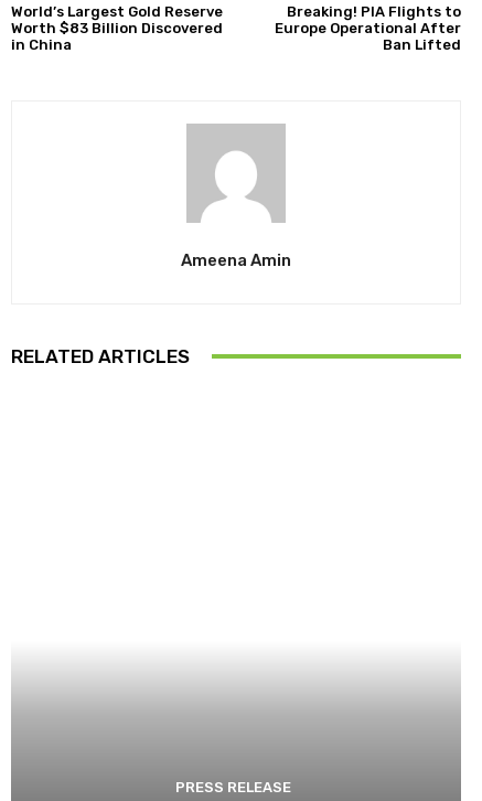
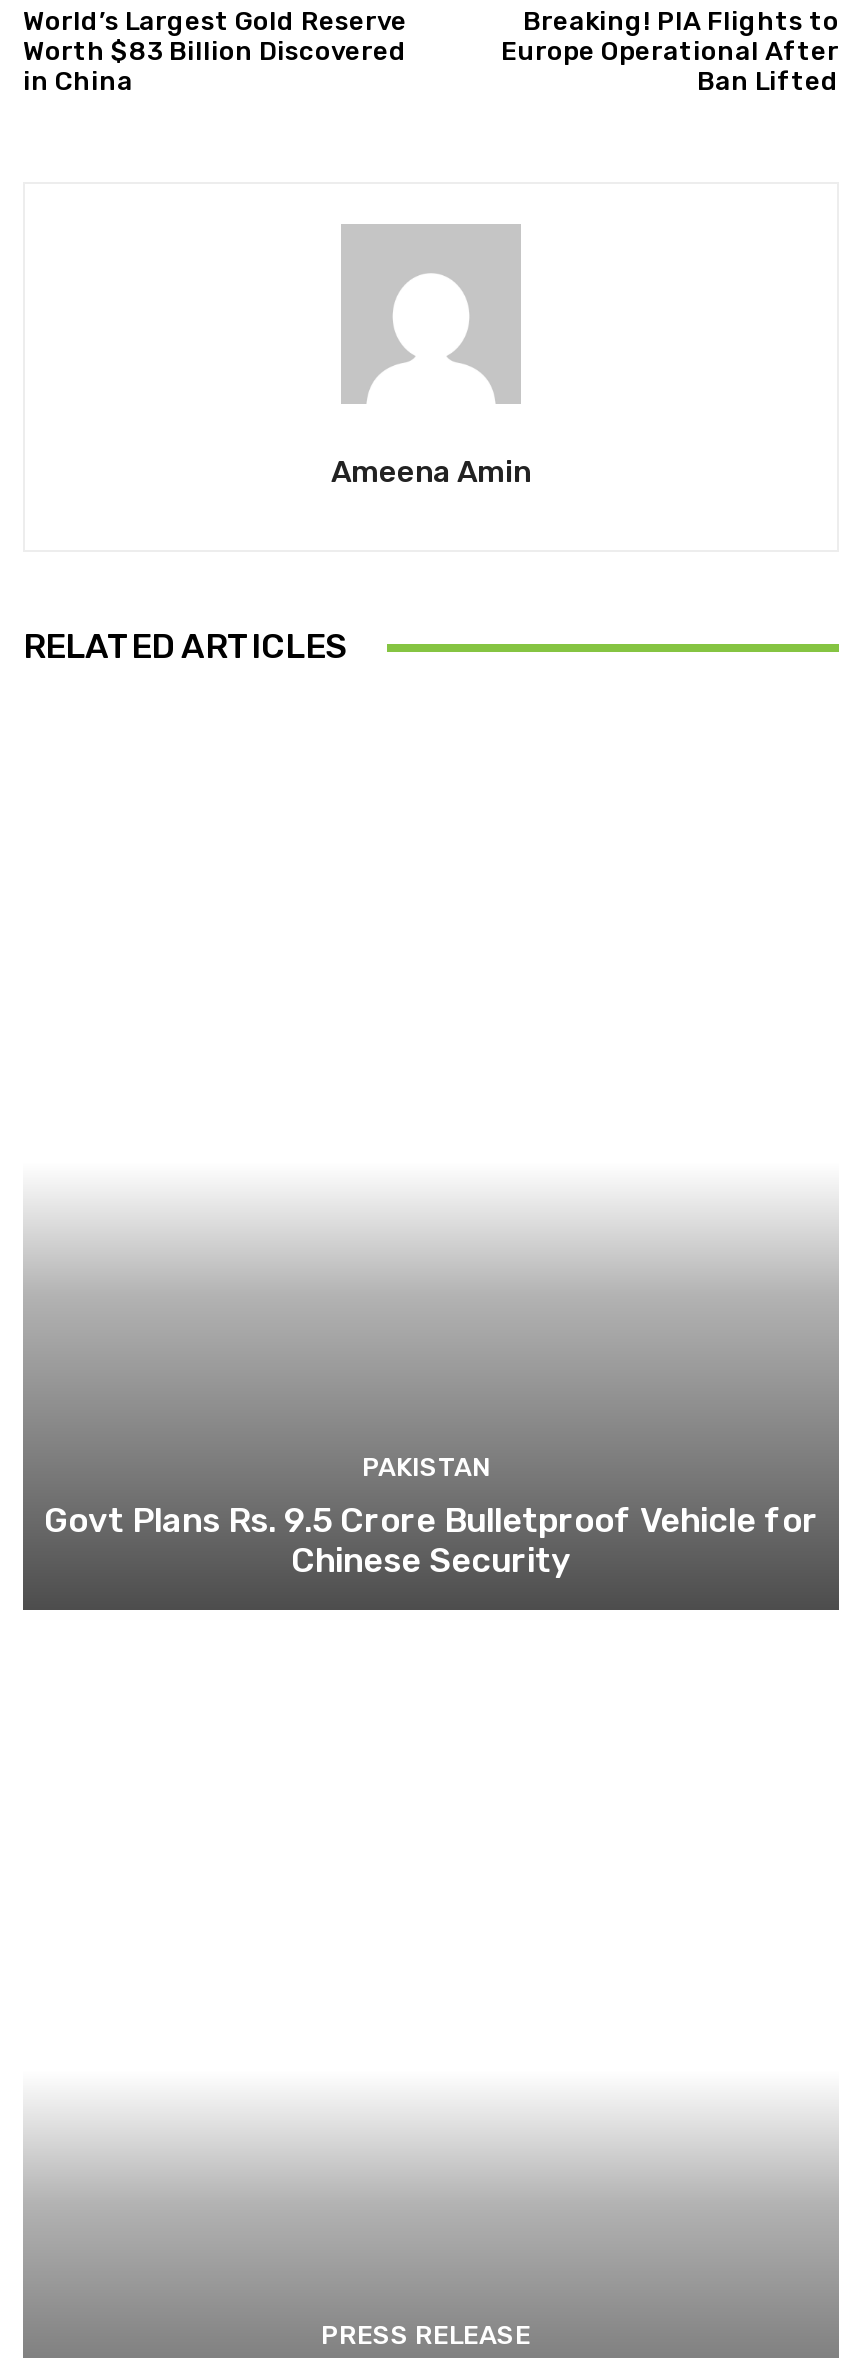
+ PAKISTAN
+ Govt Plans Rs. 9.5 Crore Bulletproof Vehicle for
+ Chinese Security
